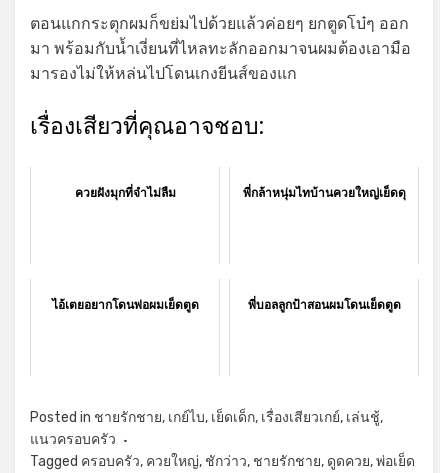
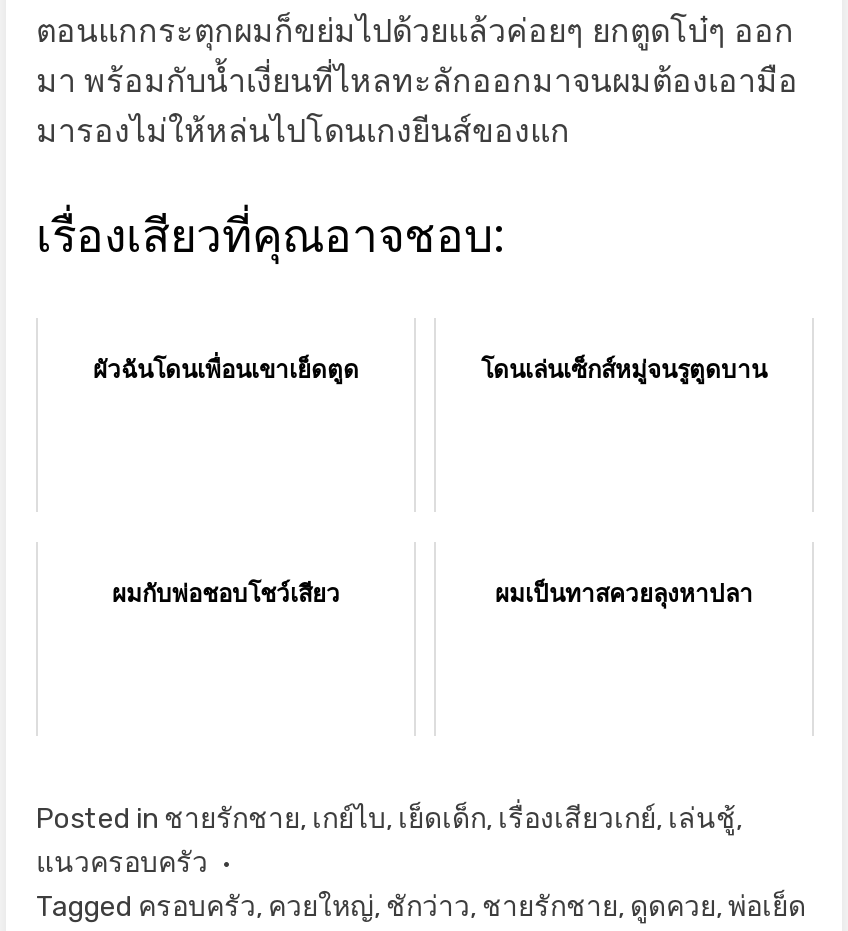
- ควยฝังมุกที่จำไม่ลืม
- พี่กล้าหนุ่มไทบ้านควยใหญ่เย็ดดุ
+ ผัวฉันโดนเพื่อนเขาเย็ดตูด
+ โดนเล่นเซ็กส์หมู่จนรูตูดบาน

- ไอ้เตยอยากโดนพ่อผมเย็ดตูด
- พี่บอลลูกป้าสอนผมโดนเย็ดตูด
+ ผมกับพ่อชอบโชว์เสียว
+ ผมเป็นทาสควยลุงหาปลา
